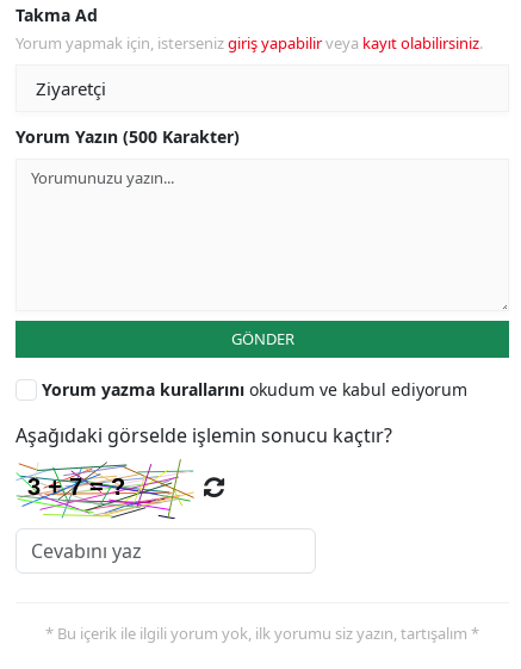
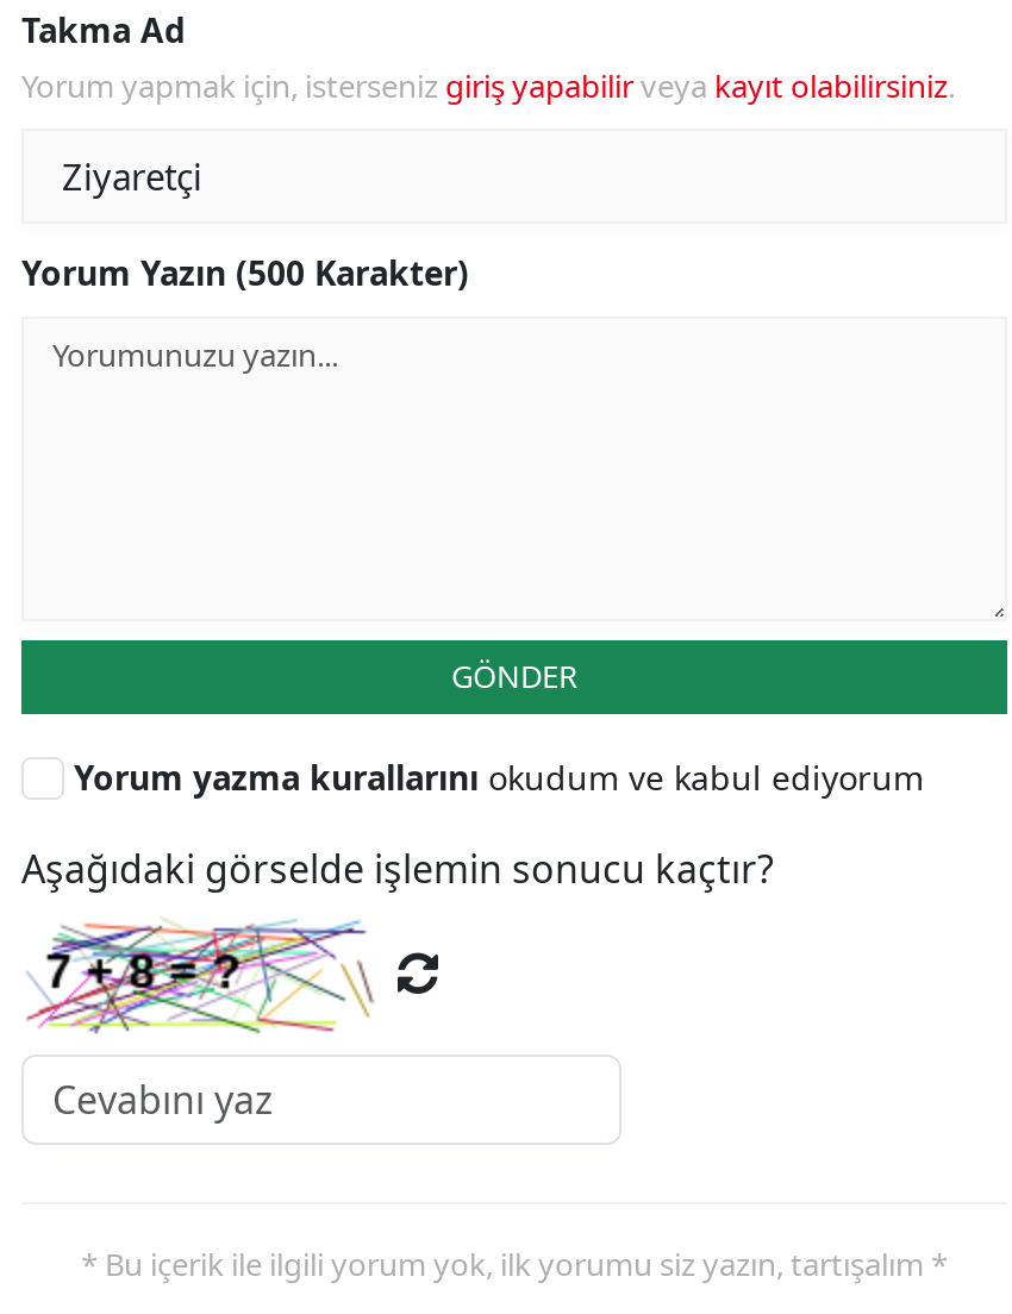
- [image]
+ [image]
